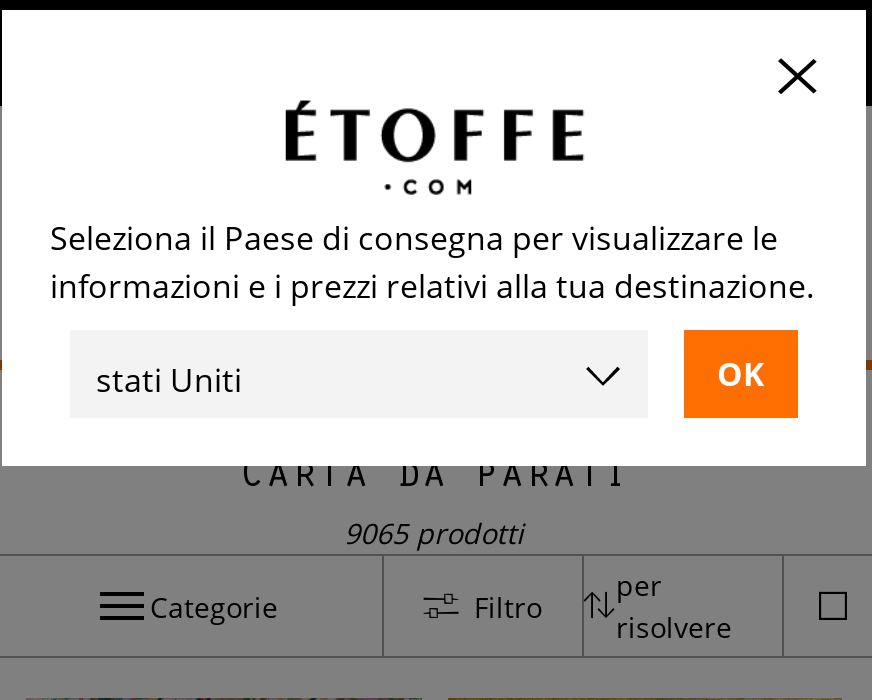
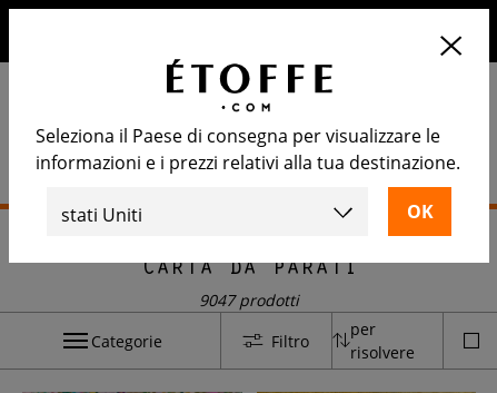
- 9065 prodotti
+ 9047 prodotti
